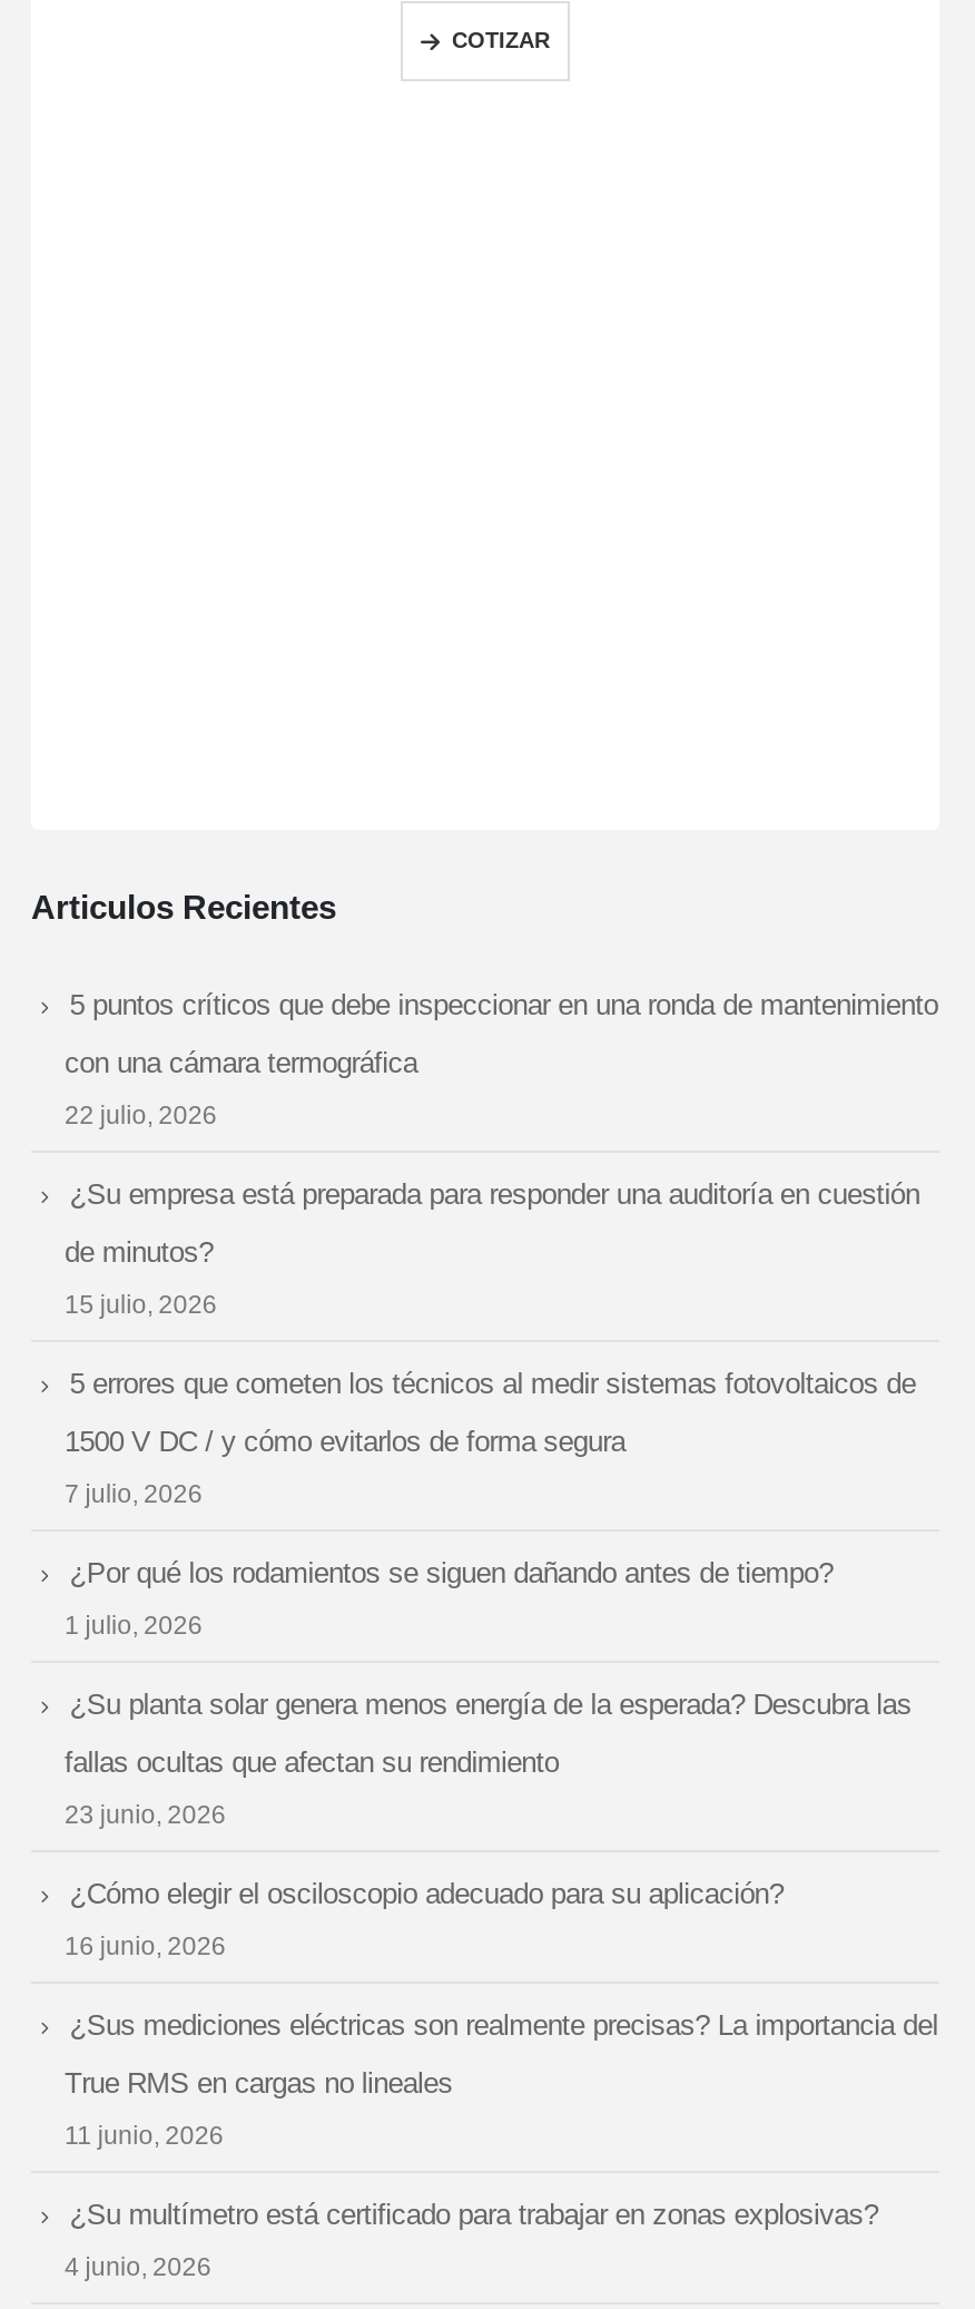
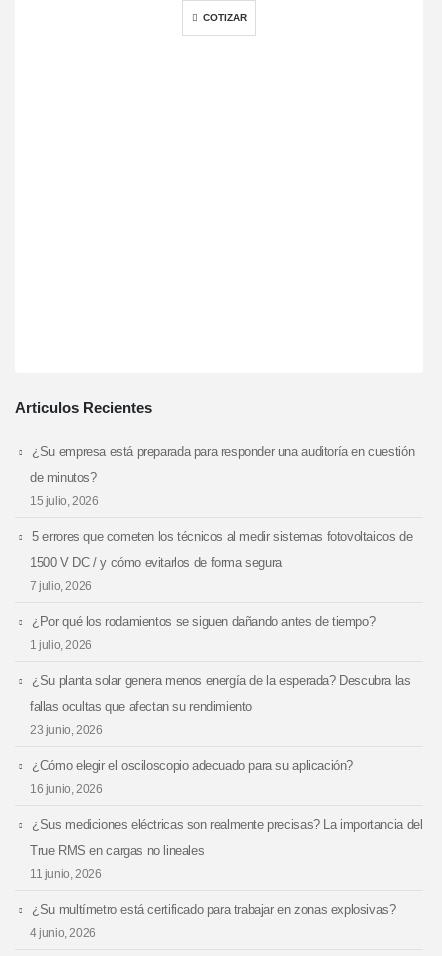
- 5 puntos críticos que debe inspeccionar en una ronda de mantenimiento
- con una cámara termográfica
- 22 julio, 2026
